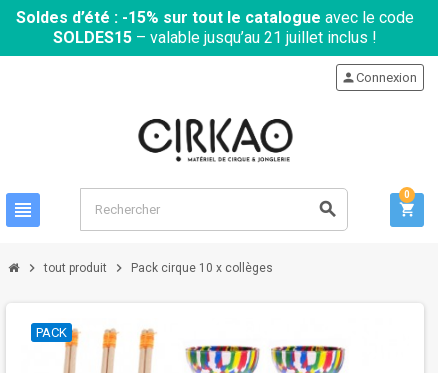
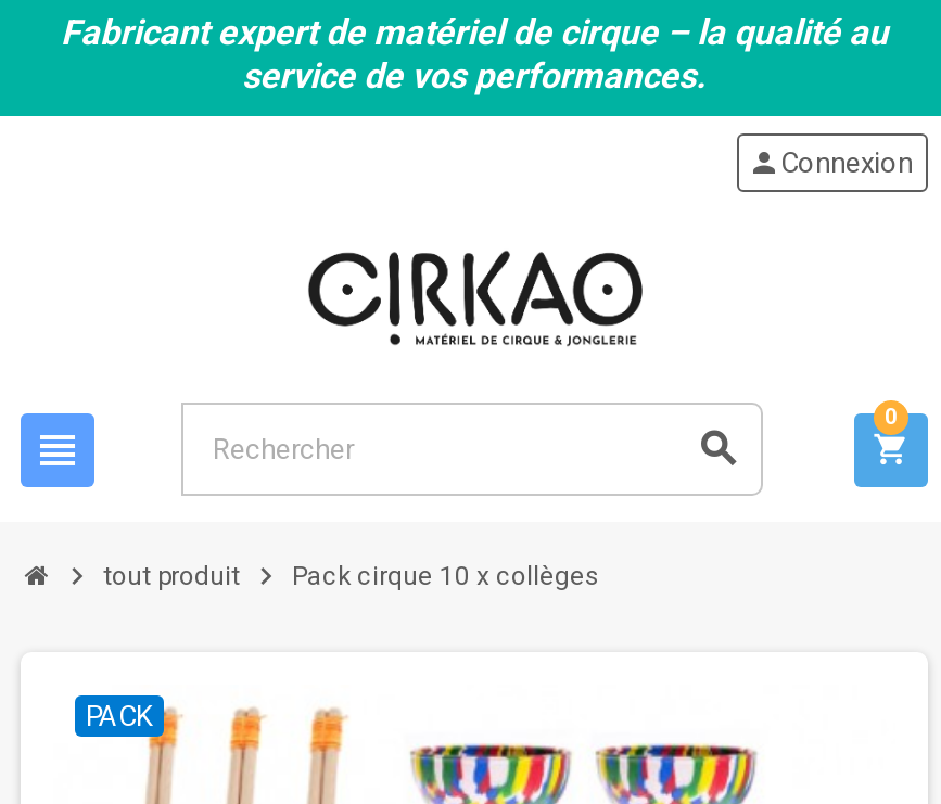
- Soldes d’été : -15% sur tout le catalogue avec le code
- SOLDES15 – valable jusqu’au 21 juillet inclus !
+ Fabricant expert de matériel de cirque – la qualité au
+ service de vos performances.
